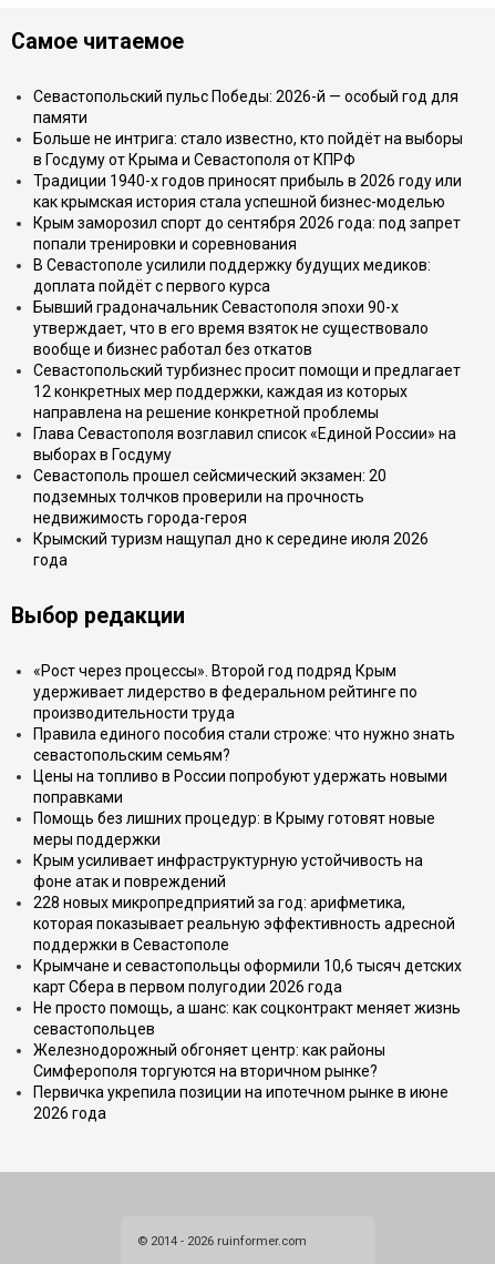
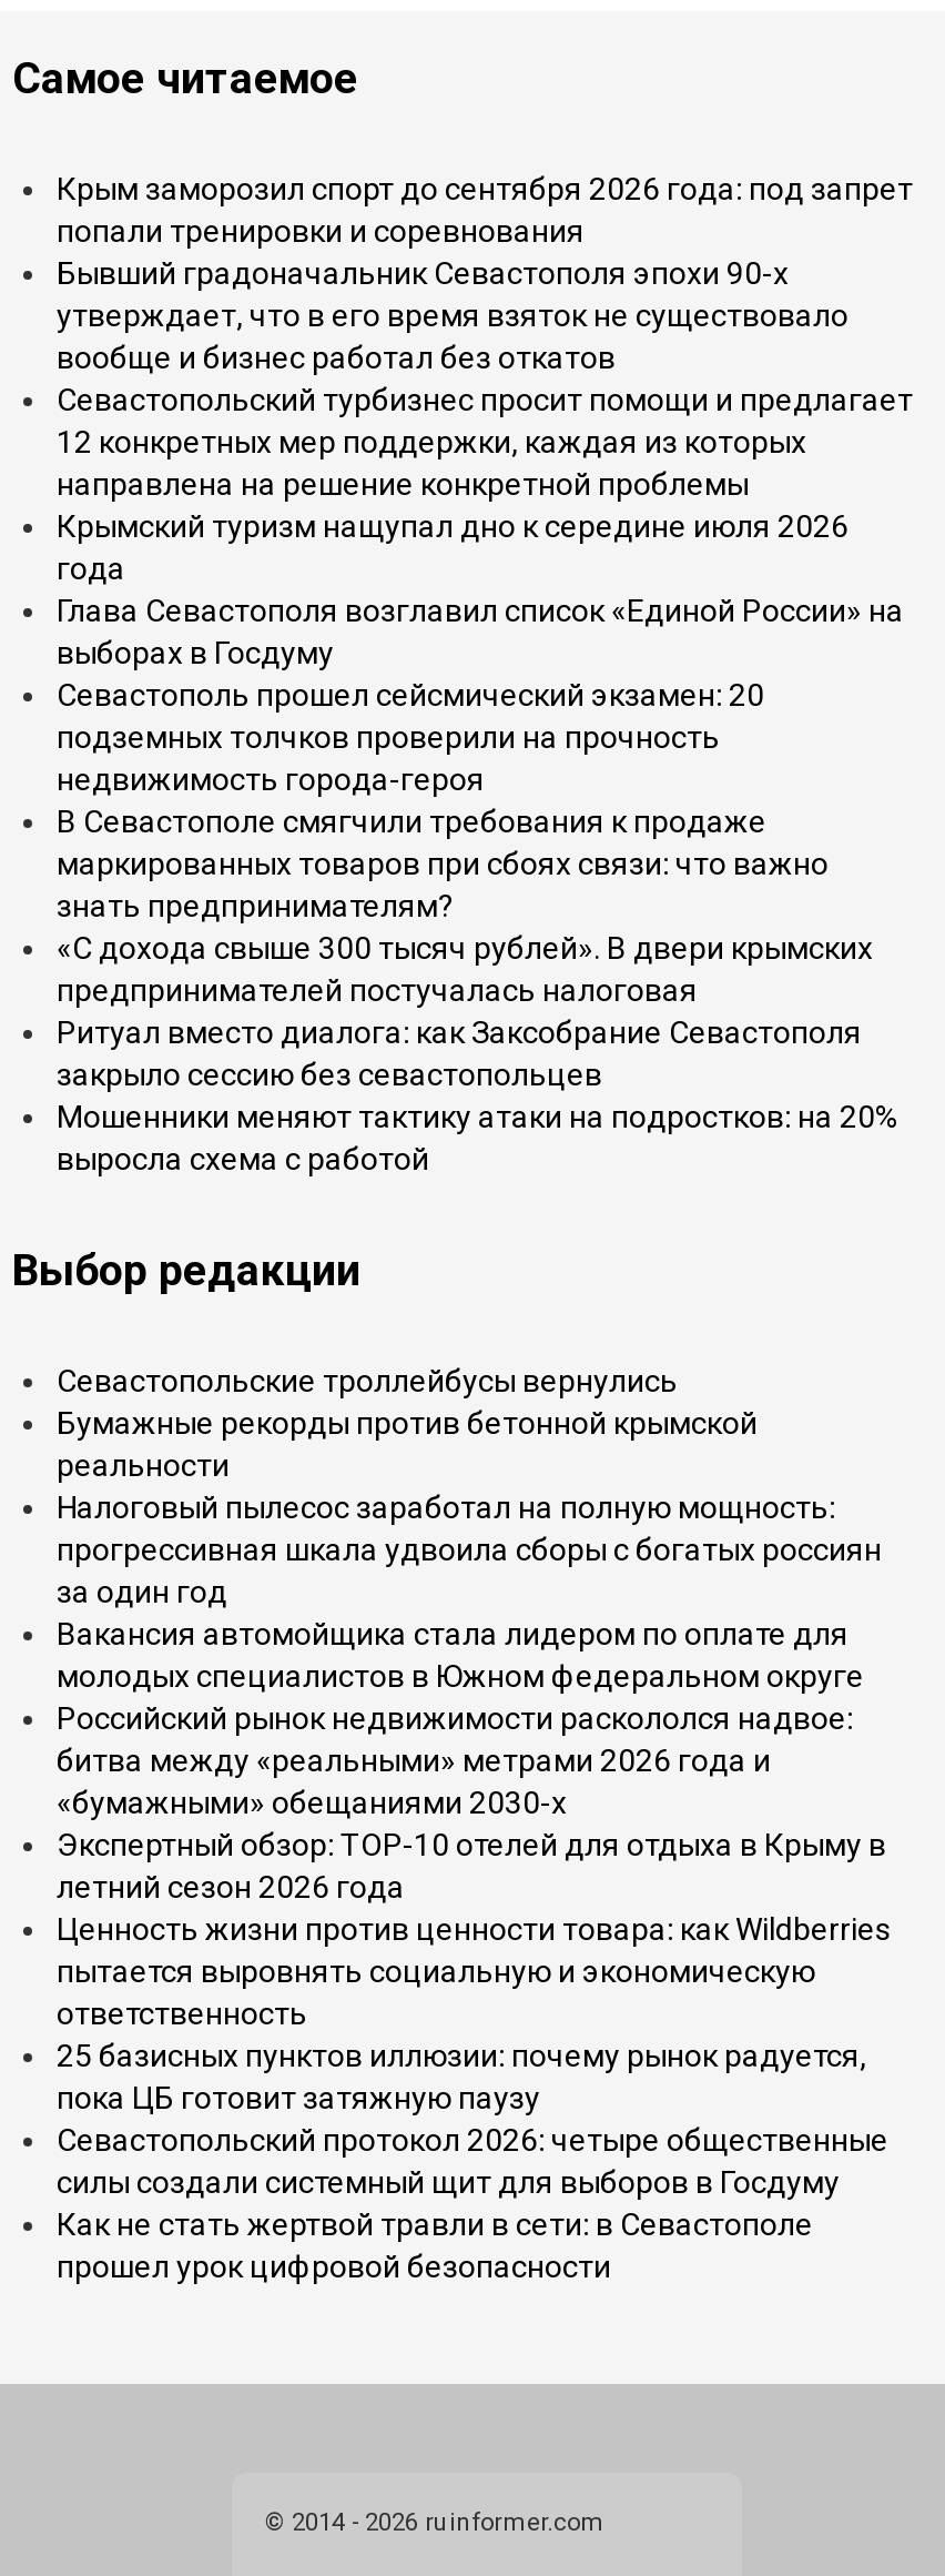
- Севастопольский пульс Победы: 2026-й — особый год для
- памяти
- Больше не интрига: стало известно, кто пойдёт на выборы
- в Госдуму от Крыма и Севастополя от КПРФ
- Традиции 1940-х годов приносят прибыль в 2026 году или
- как крымская история стала успешной бизнес-моделью

moved up: Крым заморозил спорт до сентября 2026 года: под запрет | попали тренировки и соревнования

- В Севастополе усилили поддержку будущих медиков:
- доплата пойдёт с первого курса

moved up: Бывший градоначальник Севастополя эпохи 90-х | утверждает, что в его время взяток не существовало | вообще и бизнес работал без откатов | Севастопольский турбизнес просит помощи и предлагает | 12 конкретных мер поддержки, каждая из которых | направлена на решение конкретной проблемы

moved up: Глава Севастополя возглавил список «Единой России» на | выборах в Госдуму | Севастополь прошел сейсмический экзамен: 20 | подземных толчков проверили на прочность | недвижимость города-героя

moved up: Крымский туризм нащупал дно к середине июля 2026 | года

+ В Севастополе смягчили требования к продаже
+ маркированных товаров при сбоях связи: что важно
+ знать предпринимателям?
+ «С дохода свыше 300 тысяч рублей». В двери крымских
+ предпринимателей постучалась налоговая
+ Ритуал вместо диалога: как Заксобрание Севастополя
+ закрыло сессию без севастопольцев
+ Мошенники меняют тактику атаки на подростков: на 20%
+ выросла схема с работой

- «Рост через процессы». Второй год подряд Крым
- удерживает лидерство в федеральном рейтинге по
- производительности труда
- Правила единого пособия стали строже: что нужно знать
- севастопольским семьям?
- Цены на топливо в России попробуют удержать новыми
- поправками
- Помощь без лишних процедур: в Крыму готовят новые
- меры поддержки
- Крым усиливает инфраструктурную устойчивость на
- фоне атак и повреждений
- 228 новых микропредприятий за год: арифметика,
- которая показывает реальную эффективность адресной
- поддержки в Севастополе
- Крымчане и севастопольцы оформили 10,6 тысяч детских
- карт Сбера в первом полугодии 2026 года
- Не просто помощь, а шанс: как соцконтракт меняет жизнь
- севастопольцев
- Железнодорожный обгоняет центр: как районы
- Симферополя торгуются на вторичном рынке?
- Первичка укрепила позиции на ипотечном рынке в июне
- 2026 года
+ Севастопольские троллейбусы вернулись
+ Бумажные рекорды против бетонной крымской
+ реальности
+ Налоговый пылесос заработал на полную мощность:
+ прогрессивная шкала удвоила сборы с богатых россиян
+ за один год
+ Вакансия автомойщика стала лидером по оплате для
+ молодых специалистов в Южном федеральном округе
+ Российский рынок недвижимости раскололся надвое:
+ битва между «реальными» метрами 2026 года и
+ «бумажными» обещаниями 2030-х
+ Экспертный обзор: ТОР-10 отелей для отдыха в Крыму в
+ летний сезон 2026 года
+ Ценность жизни против ценности товара: как Wildberries
+ пытается выровнять социальную и экономическую
+ ответственность
+ 25 базисных пунктов иллюзии: почему рынок радуется,
+ пока ЦБ готовит затяжную паузу
+ Севастопольский протокол 2026: четыре общественные
+ силы создали системный щит для выборов в Госдуму
+ Как не стать жертвой травли в сети: в Севастополе
+ прошел урок цифровой безопасности
